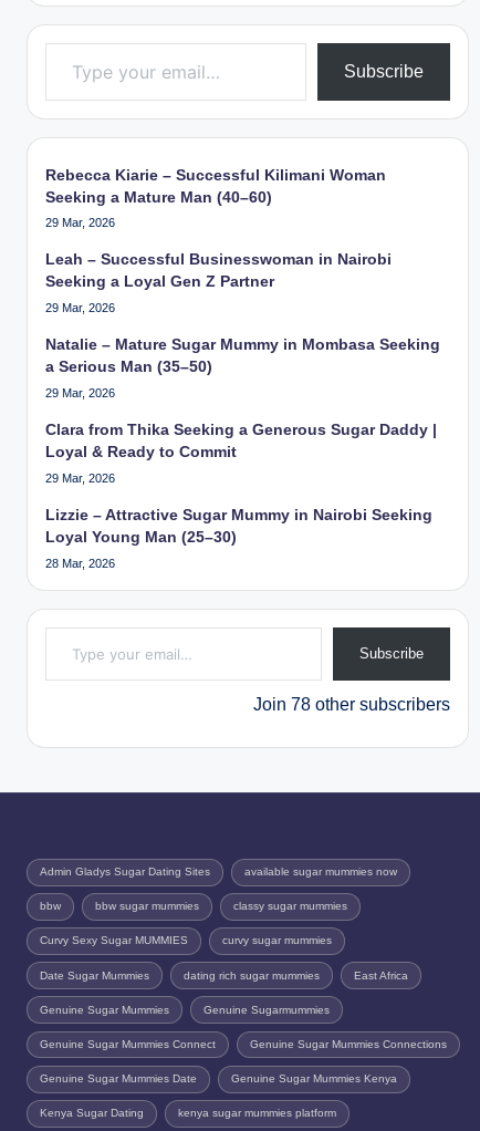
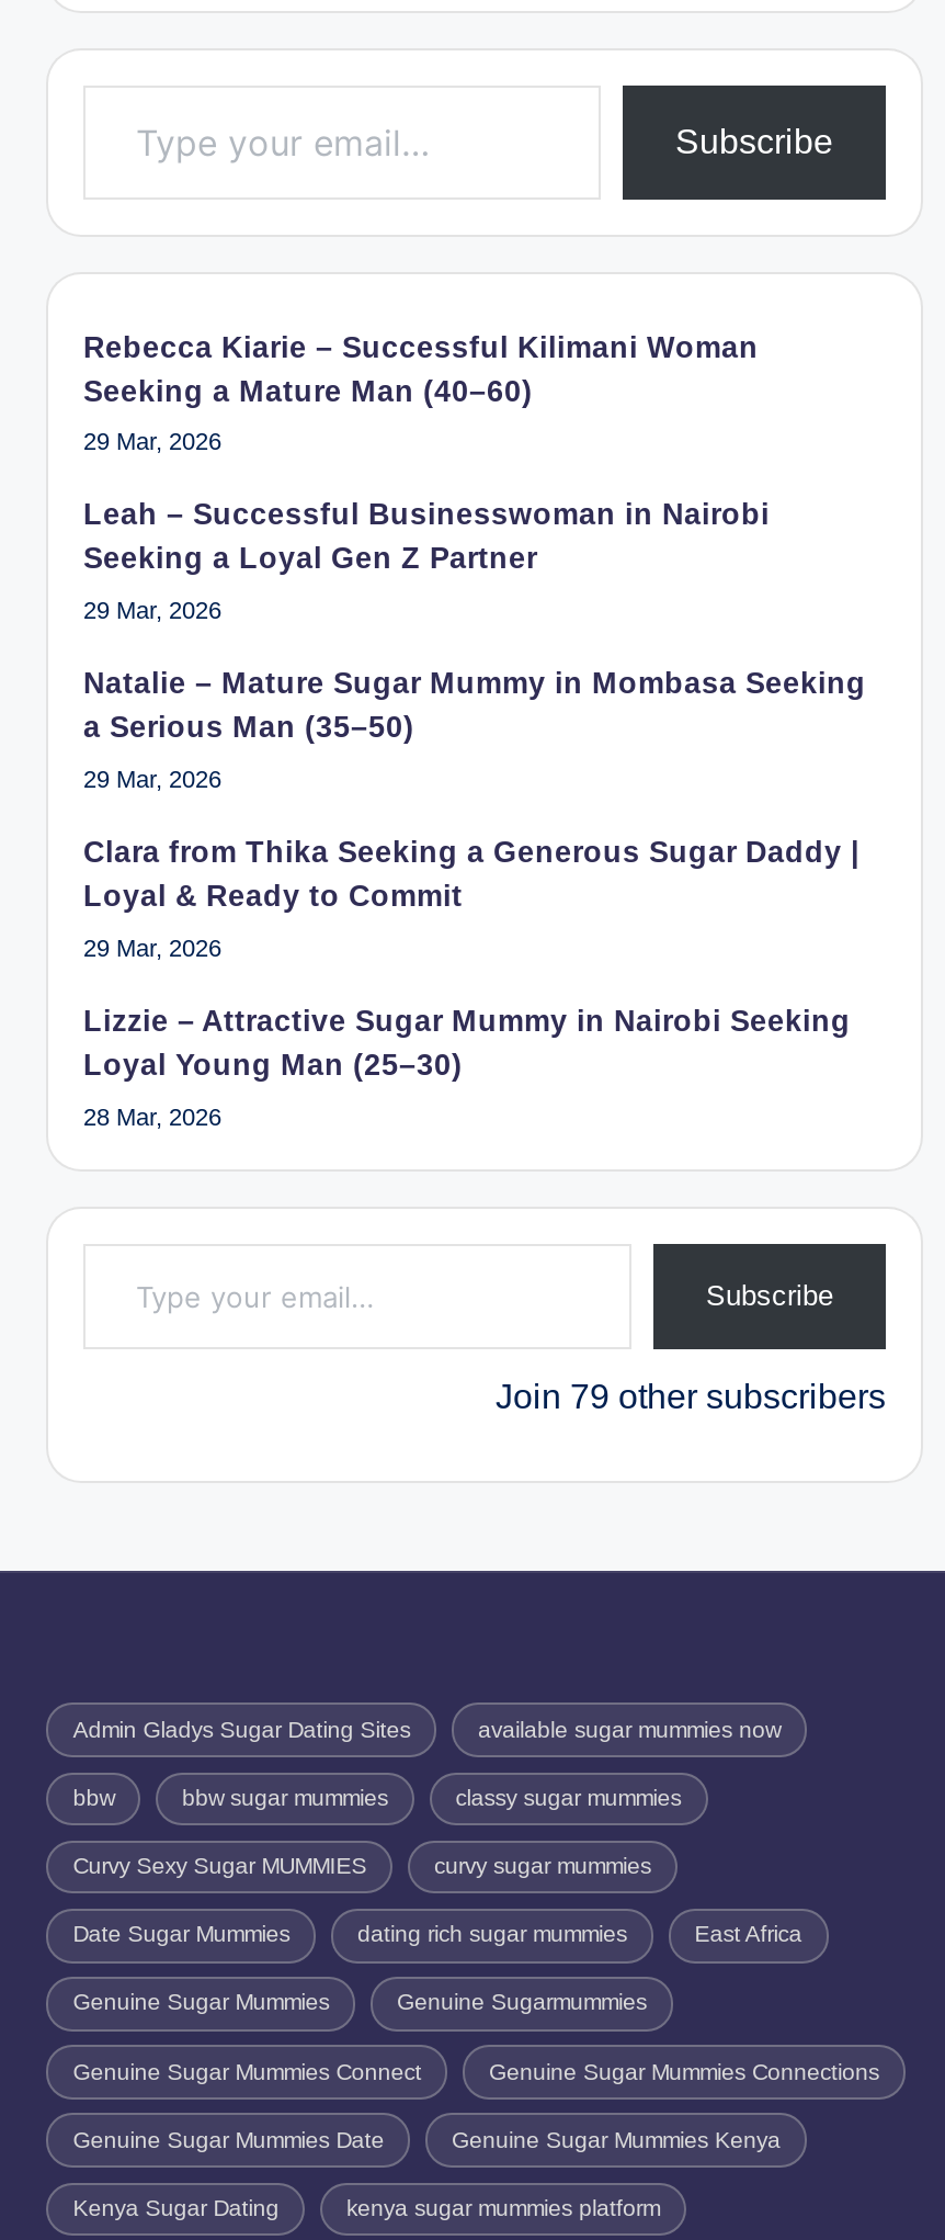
- Join 78 other subscribers
+ Join 79 other subscribers
